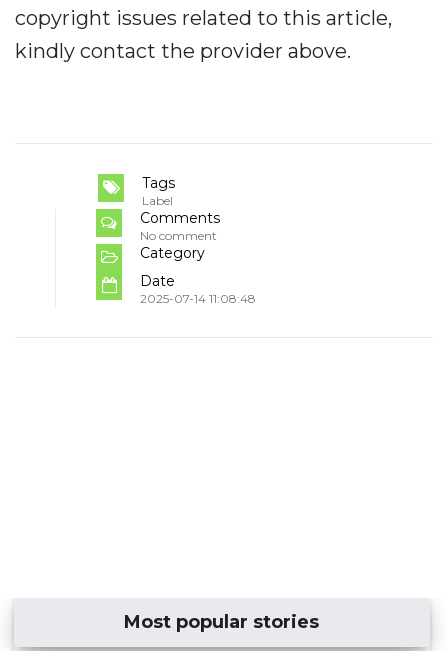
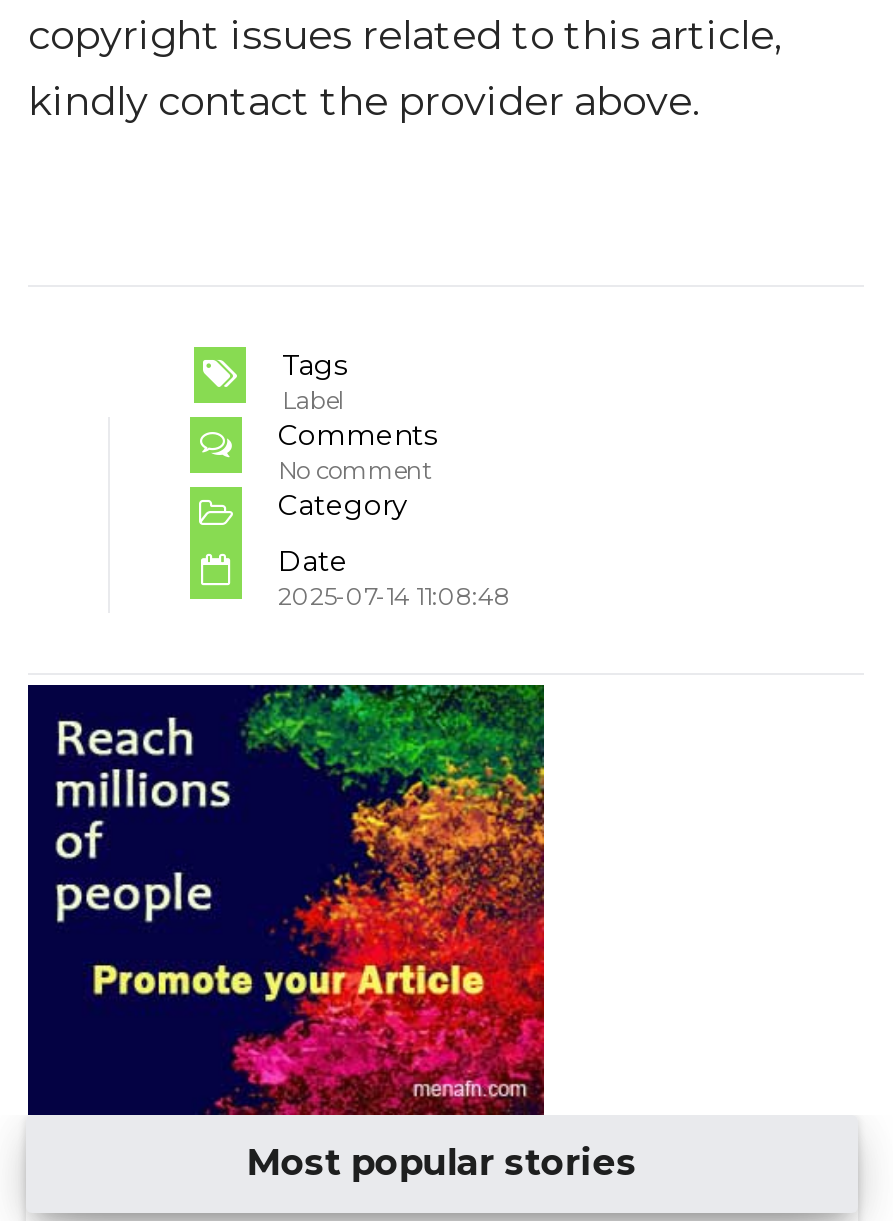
+ [image]
